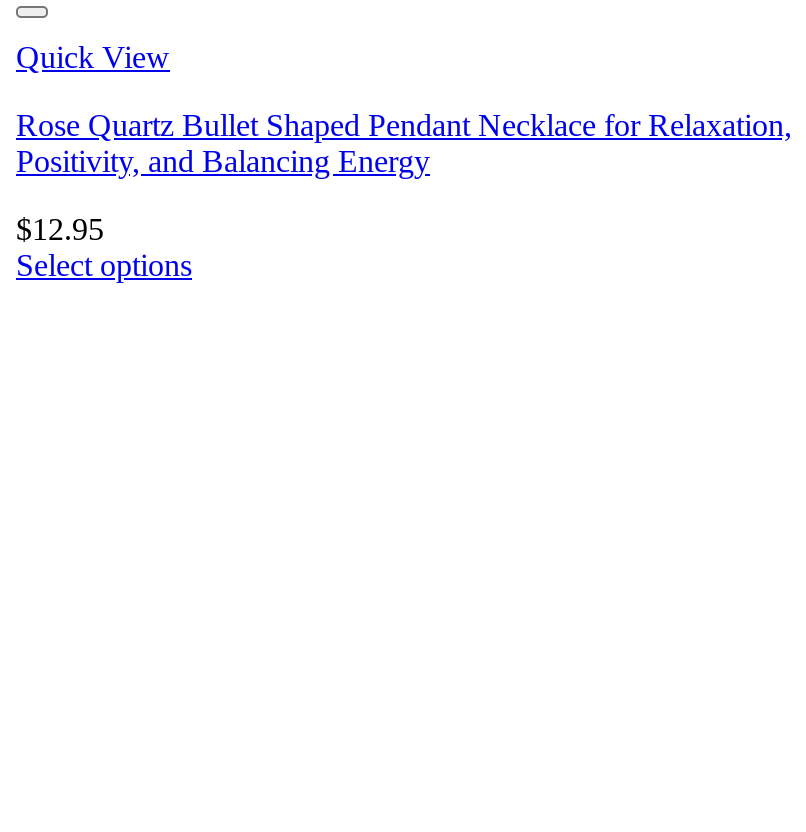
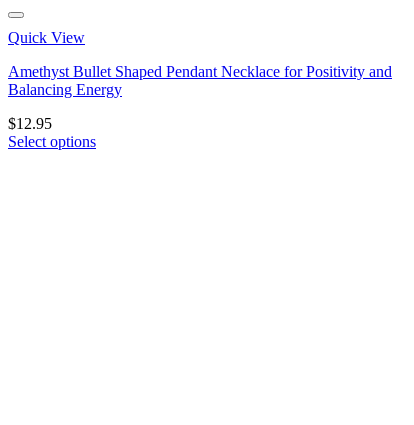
- Rose Quartz Bullet Shaped Pendant Necklace for Relaxation,
- Positivity, and Balancing Energy
+ Amethyst Bullet Shaped Pendant Necklace for Positivity and
+ Balancing Energy
